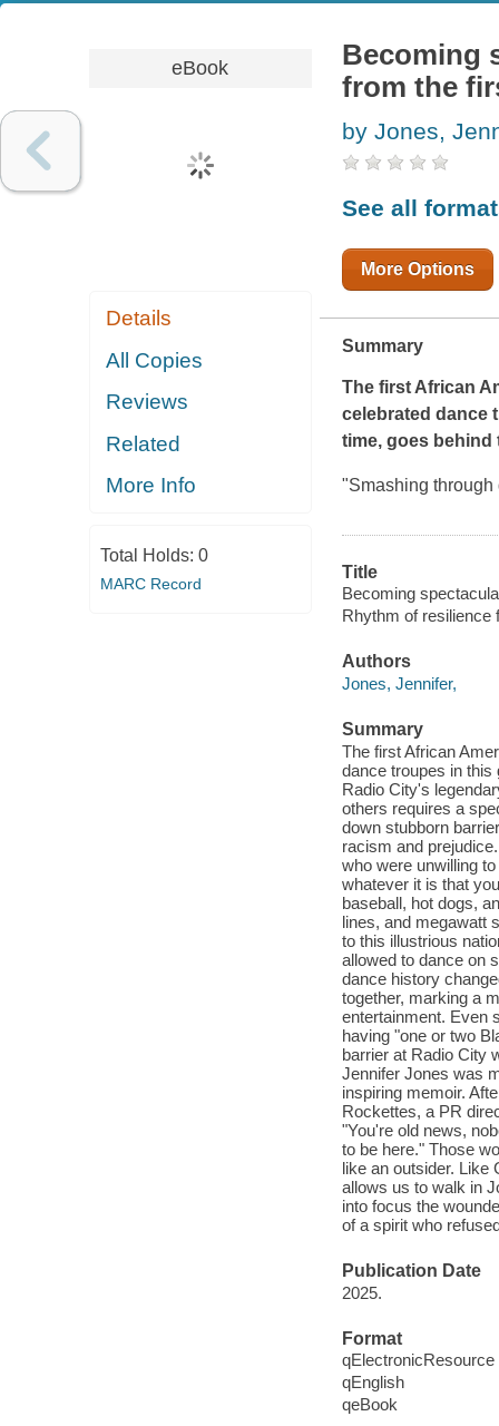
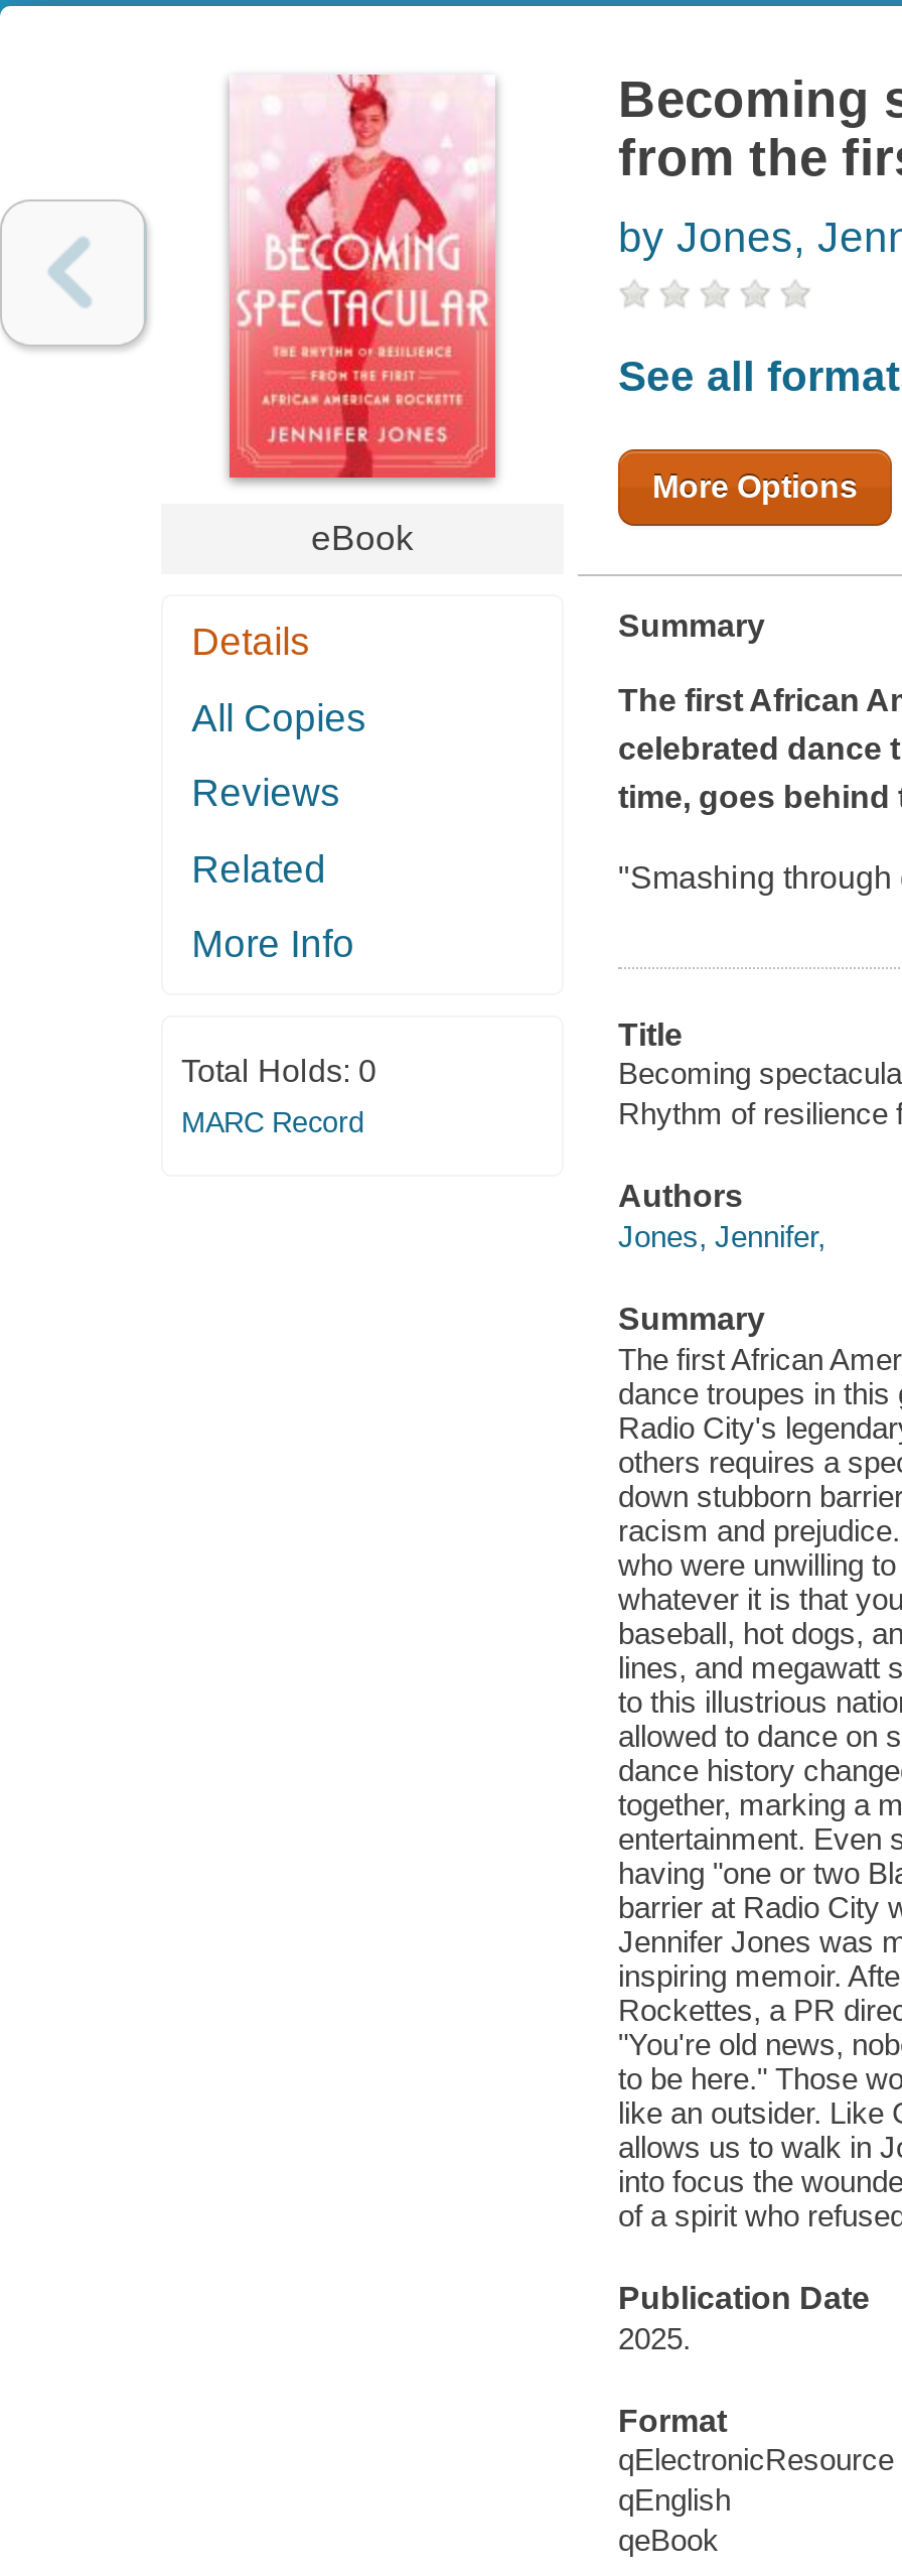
moved down: eBook

+ [image]

moved down: Details | All Copies | Reviews | Related | More Info | Total Holds: 0 | MARC Record
